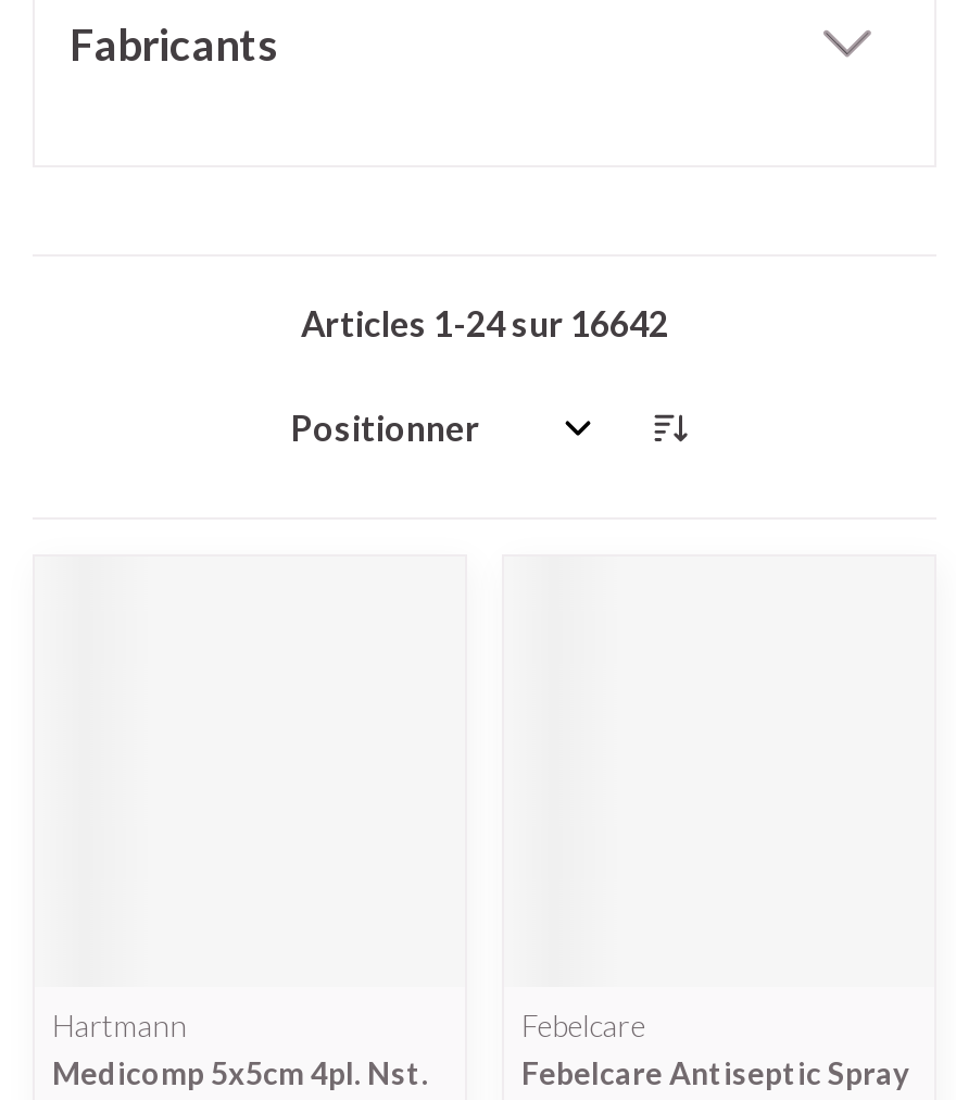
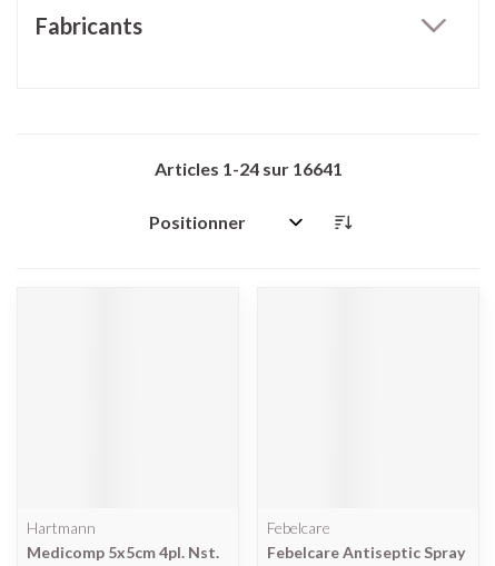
- Articles 1-24sur 16642
+ Articles 1-24sur 16641
